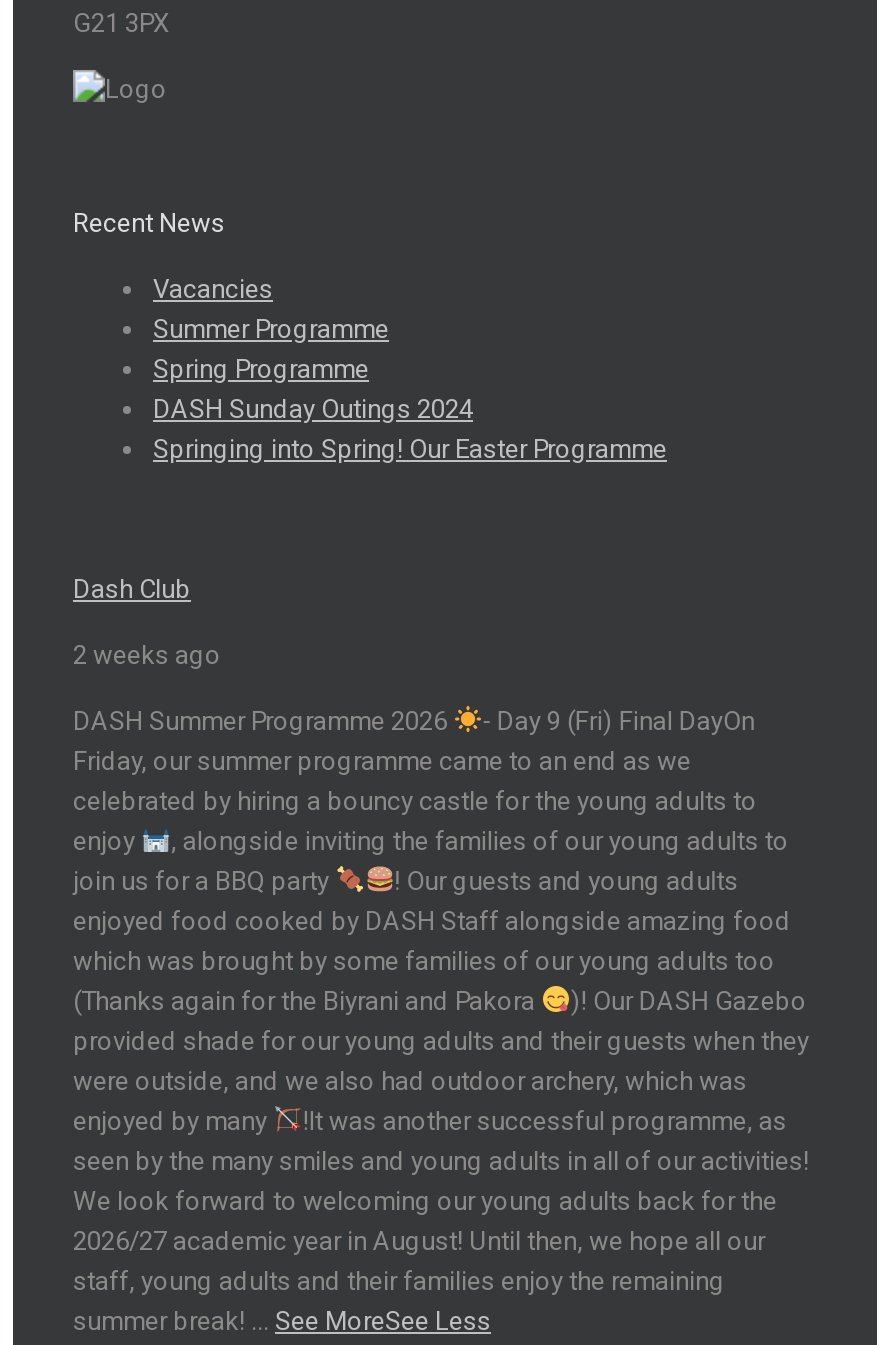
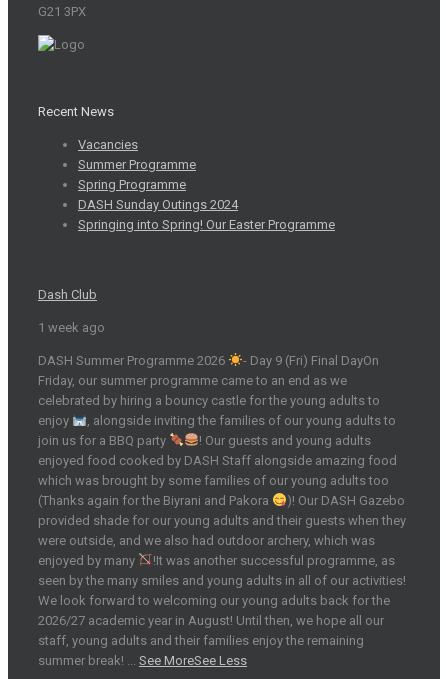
- 2 weeks ago
+ 1 week ago
